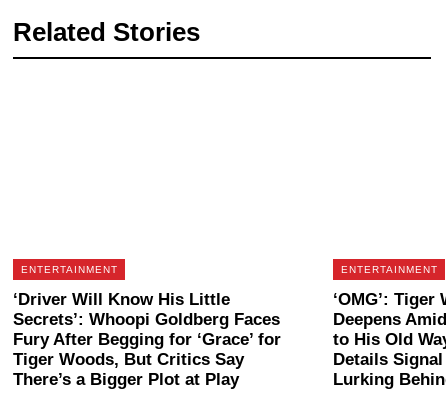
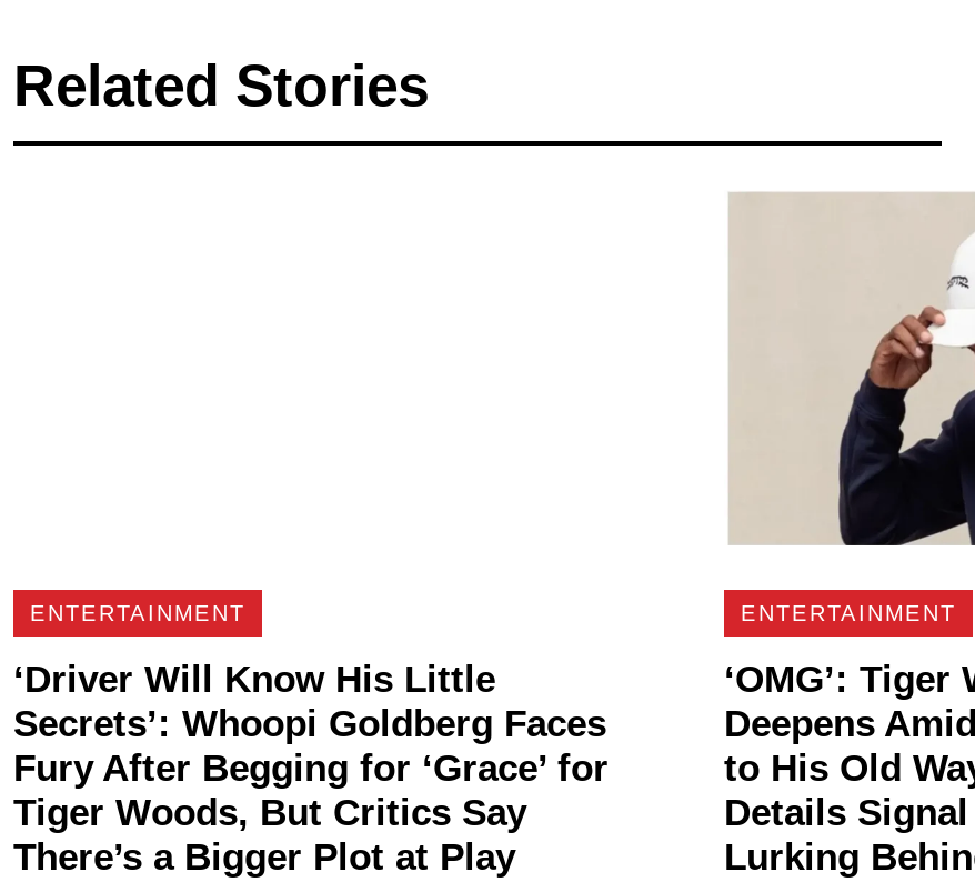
+ [image]
